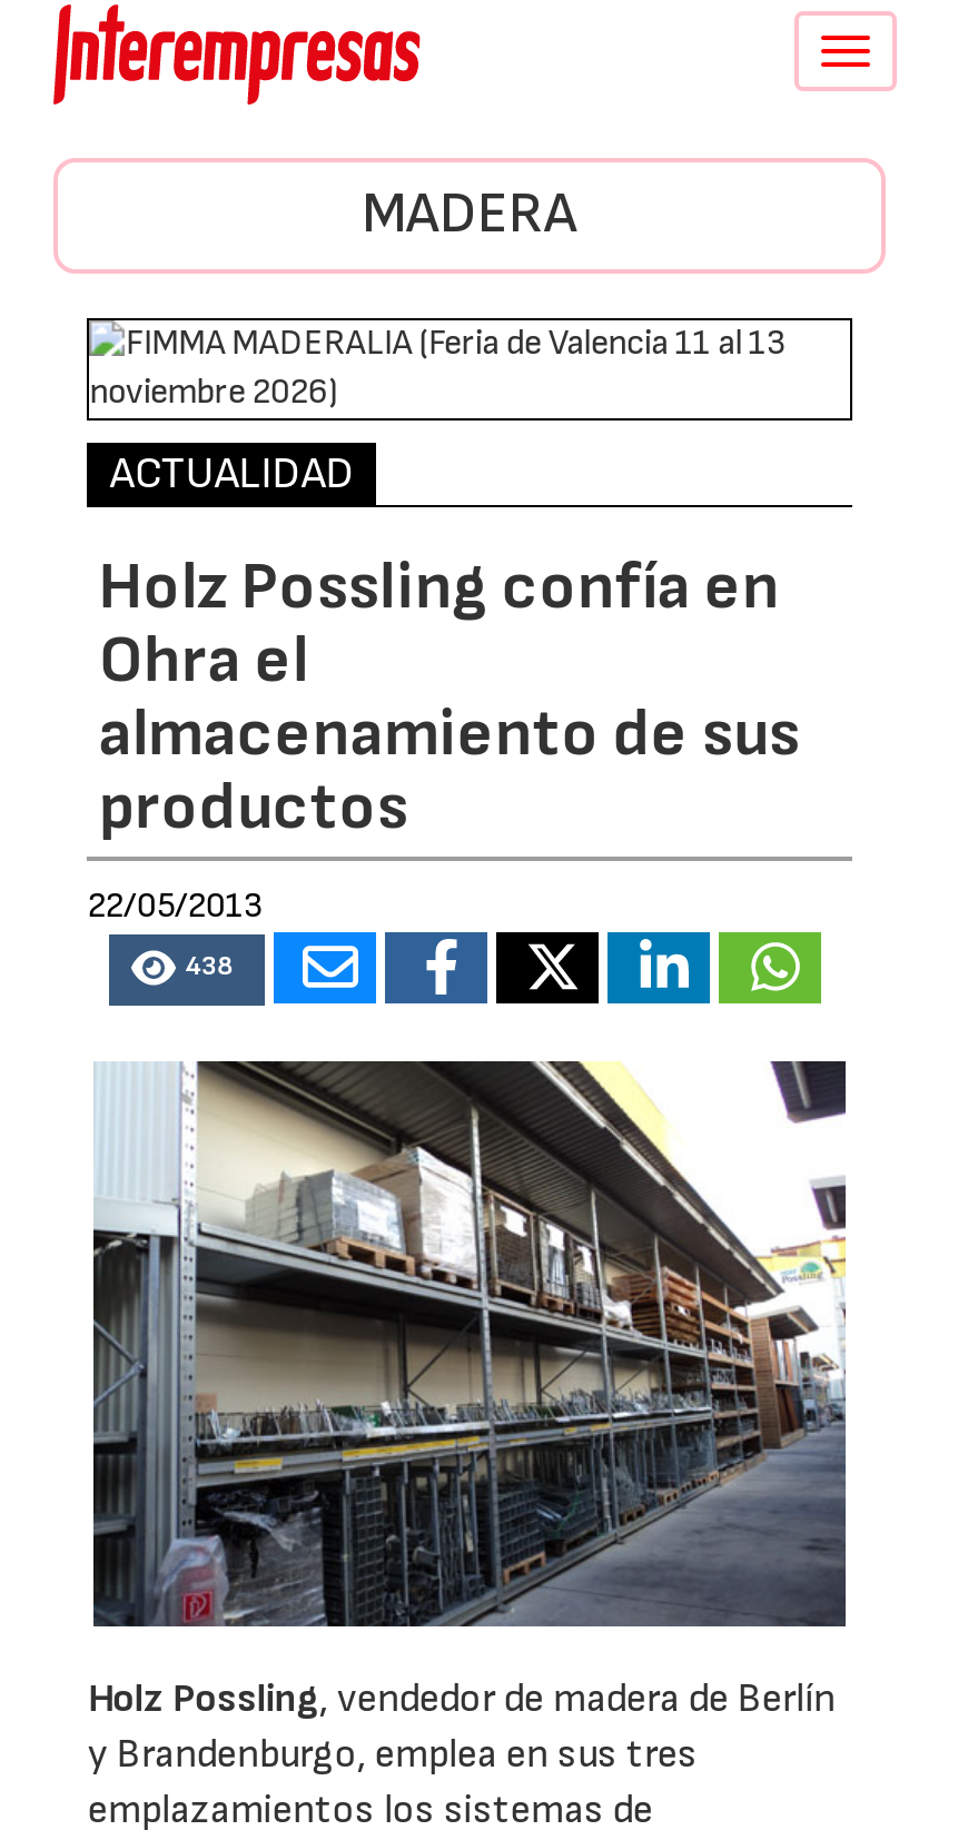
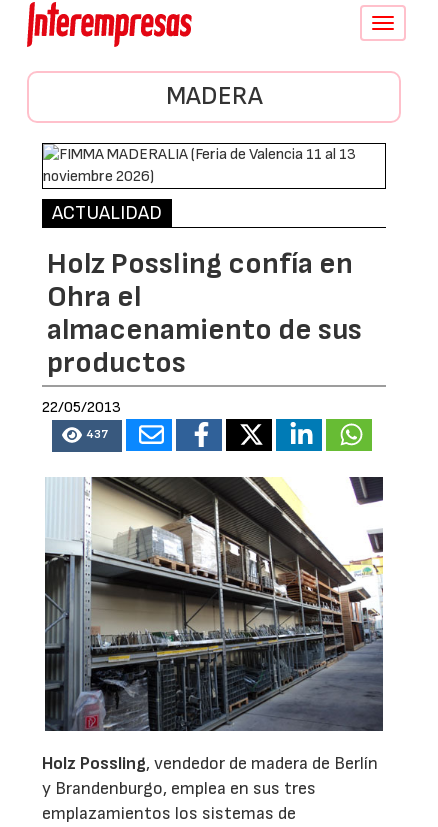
- 438
+ 437
